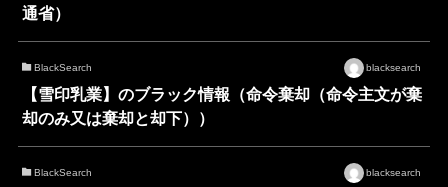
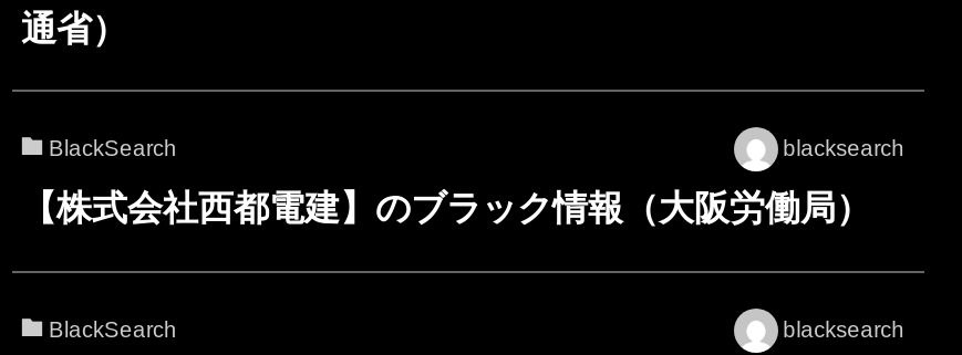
- 【雪印乳業】のブラック情報（命令棄却（命令主文が棄
- 却のみ又は棄却と却下））
+ 【株式会社西都電建】のブラック情報（大阪労働局）
